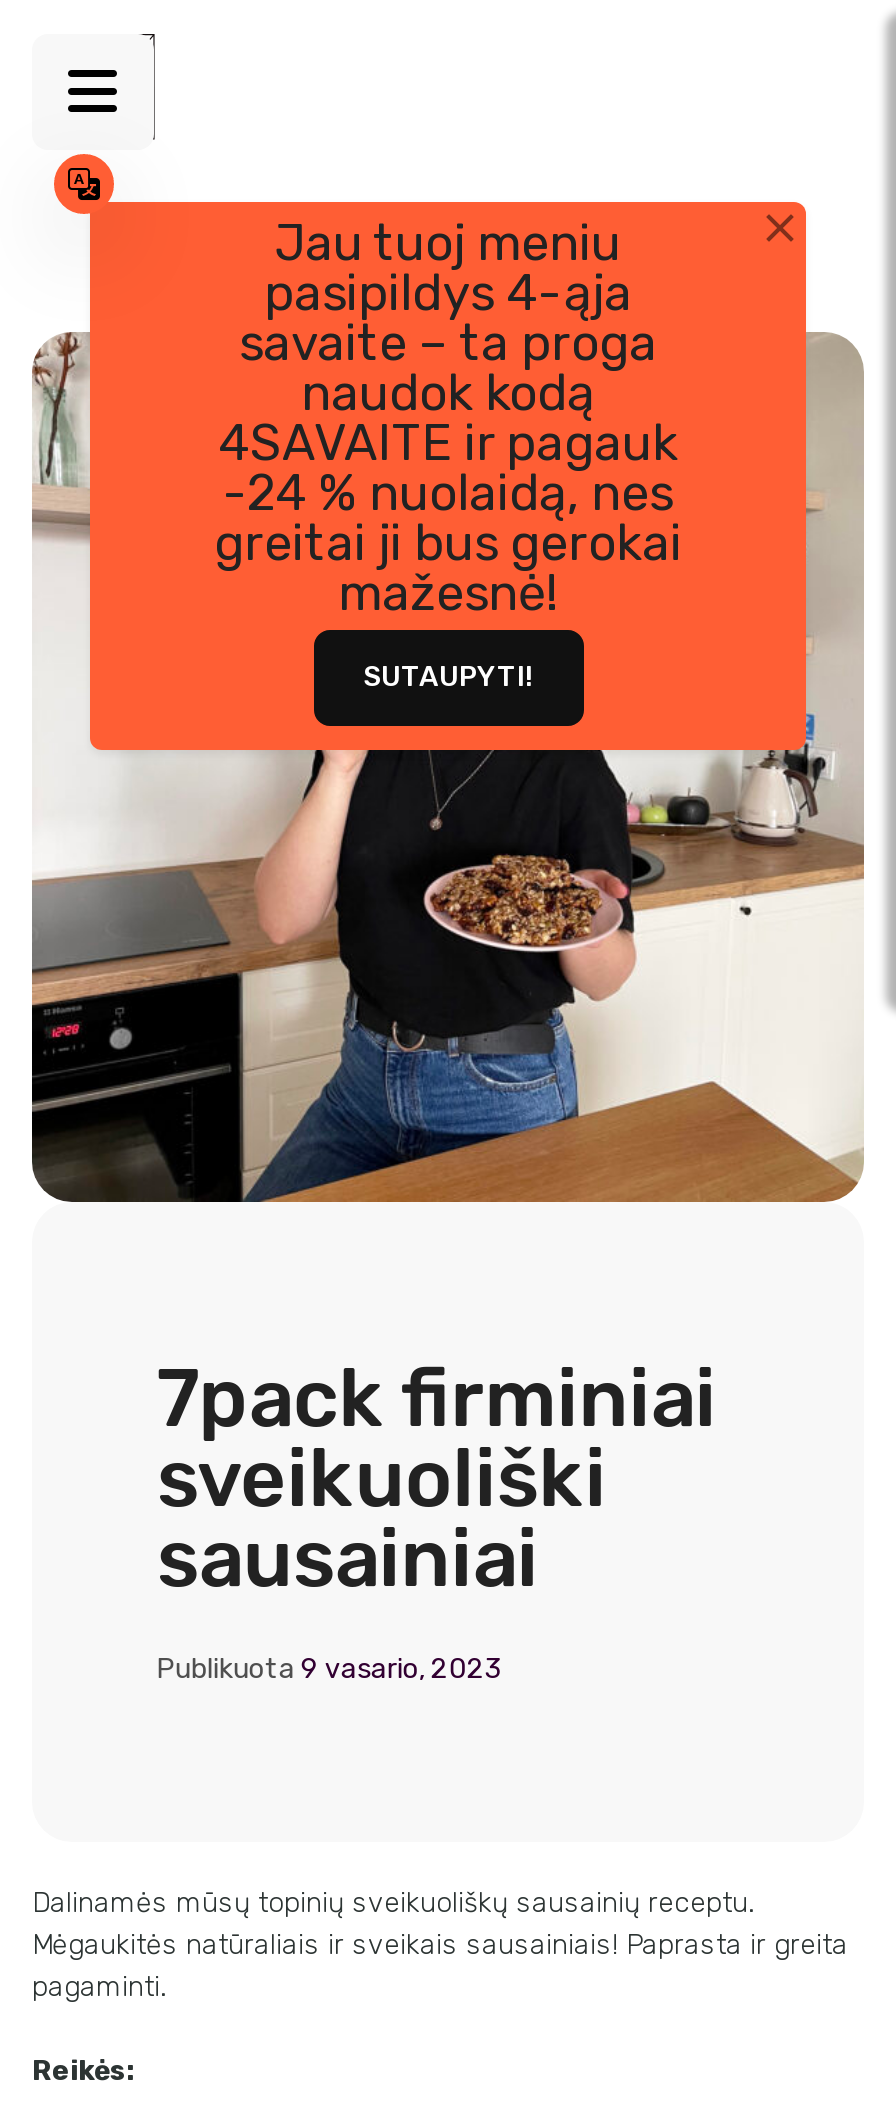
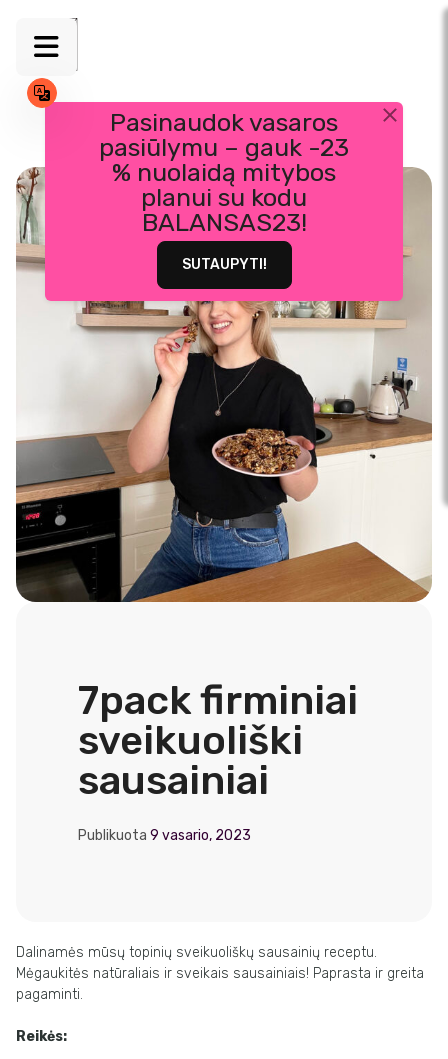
- [image]
- Jau tuoj meniu
- pasipildys 4-ąja
- savaite – ta proga
- naudok kodą
- 4SAVAITE ir pagauk
- -24 % nuolaidą, nes
- greitai ji bus gerokai
- mažesnė!
+ [image]
+ Pasinaudok vasaros
+ pasiūlymu – gauk -23
+ % nuolaidą mitybos
+ planui su kodu
+ BALANSAS23!

moved up: SUTAUPYTI!
